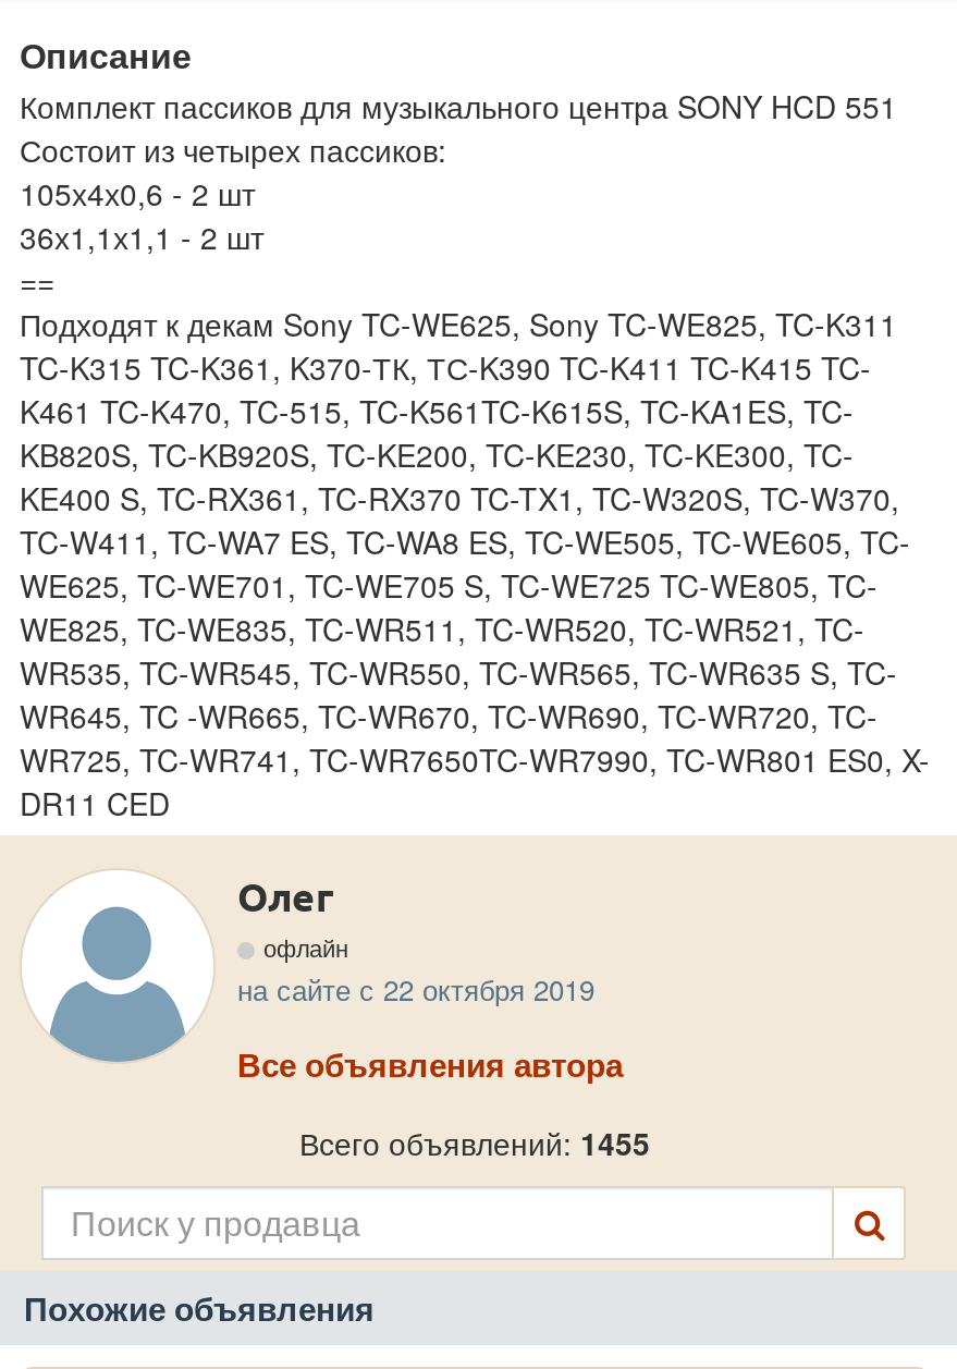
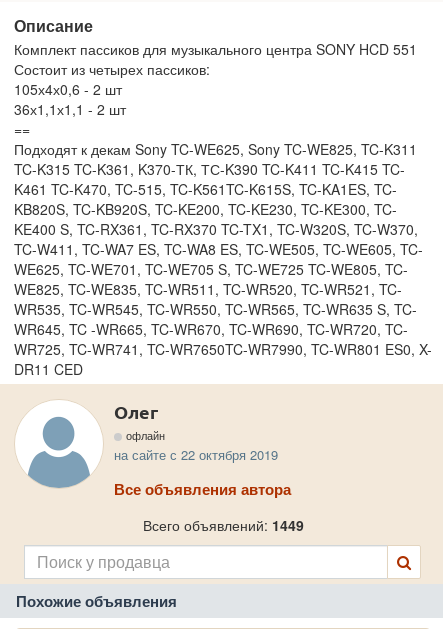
- Всего объявлений: 1455
+ Всего объявлений: 1449
